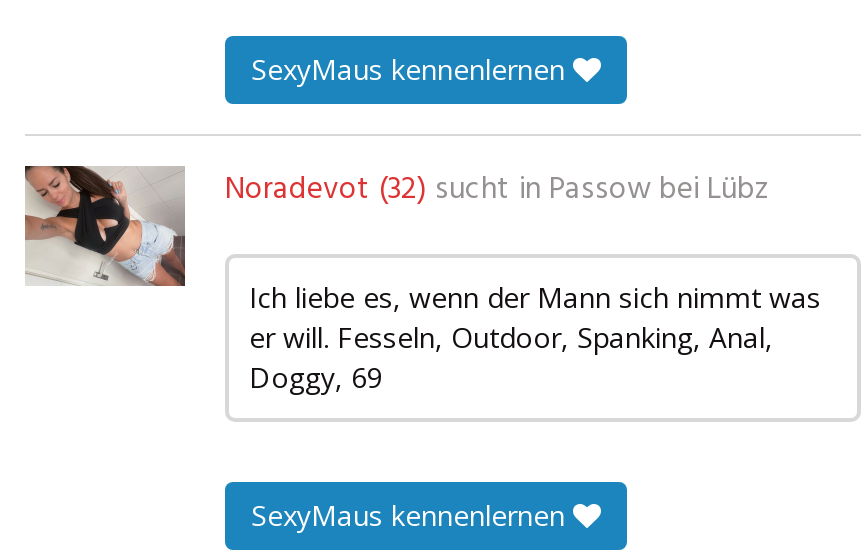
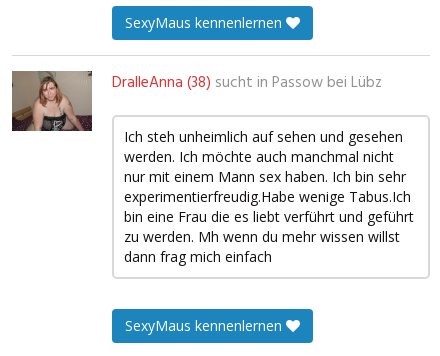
- [image]
- Noradevot (32) sucht in Passow bei Lübz
+ [image]
+ DralleAnna (38) sucht in Passow bei Lübz

- Ich liebe es, wenn der Mann sich nimmt was
- er will. Fesseln, Outdoor, Spanking, Anal,
- Doggy, 69
+ Ich steh unheimlich auf sehen und gesehen
+ werden. Ich möchte auch manchmal nicht
+ nur mit einem Mann sex haben. Ich bin sehr
+ experimentierfreudig.Habe wenige Tabus.Ich
+ bin eine Frau die es liebt verführt und geführt
+ zu werden. Mh wenn du mehr wissen willst
+ dann frag mich einfach
